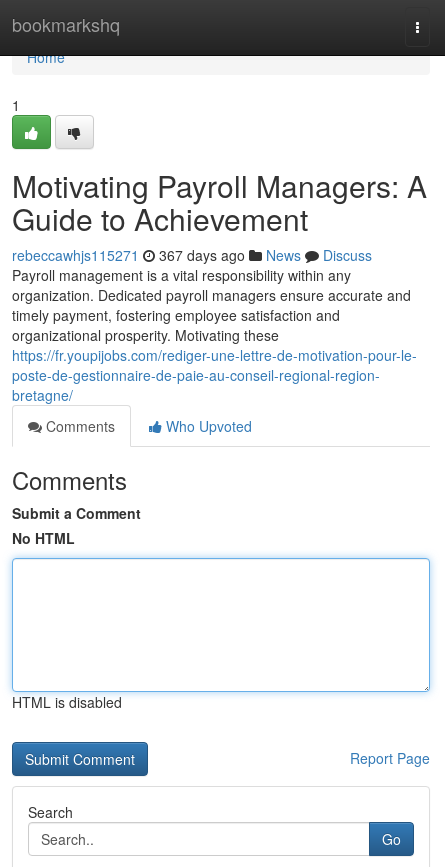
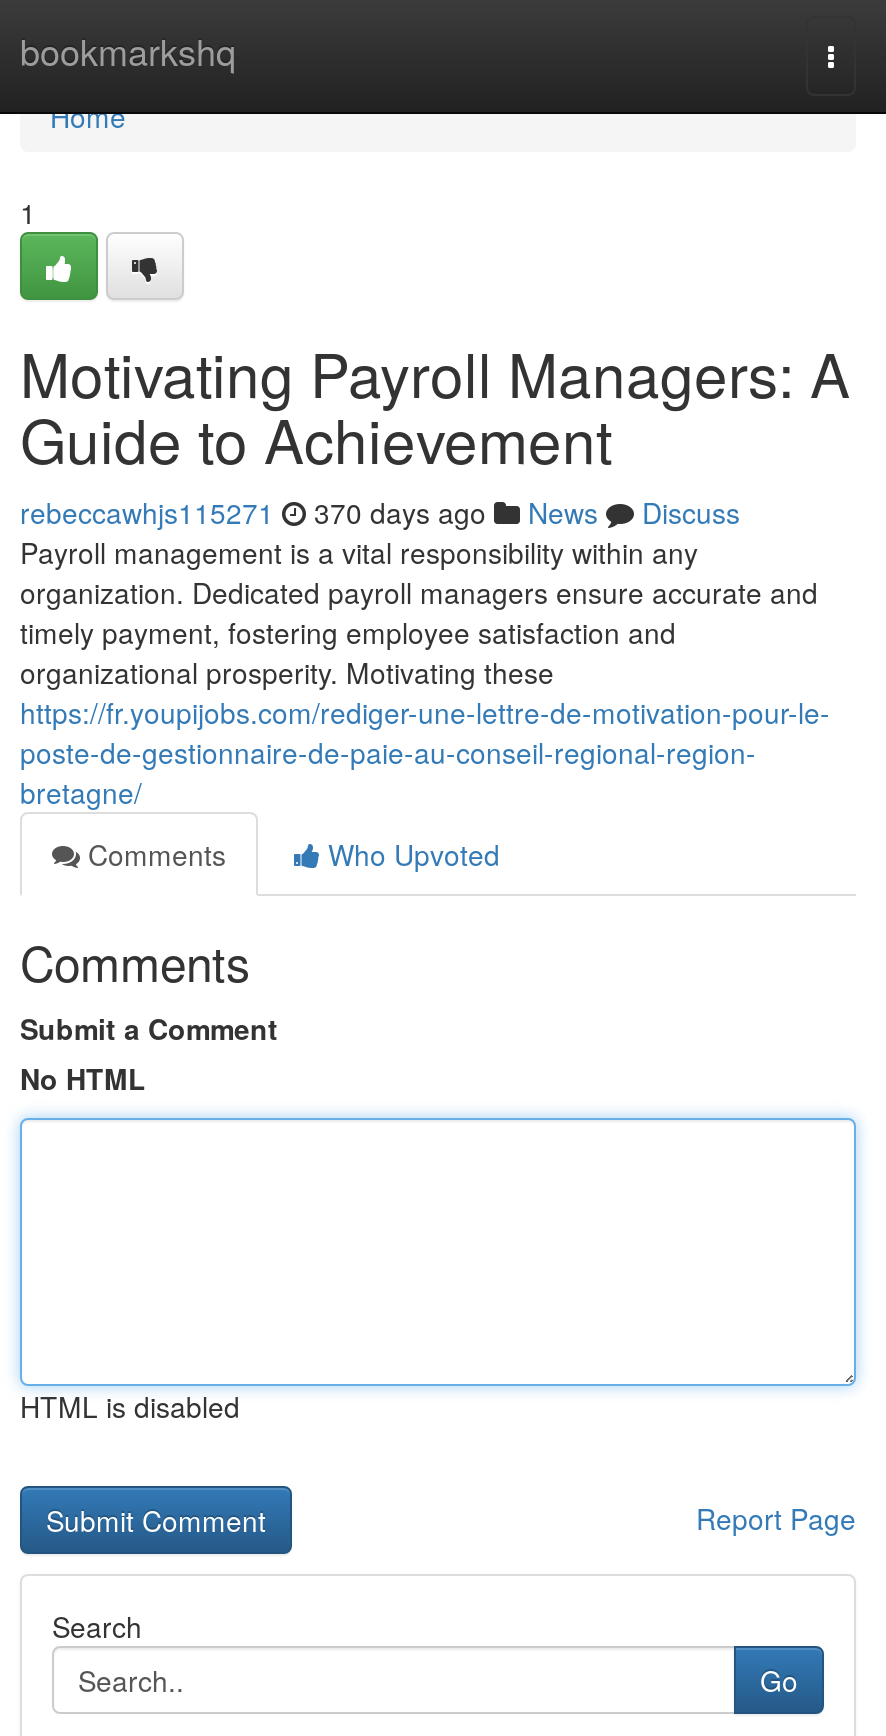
- rebeccawhjs115271 367 days ago News Discuss
+ rebeccawhjs115271 370 days ago News Discuss
